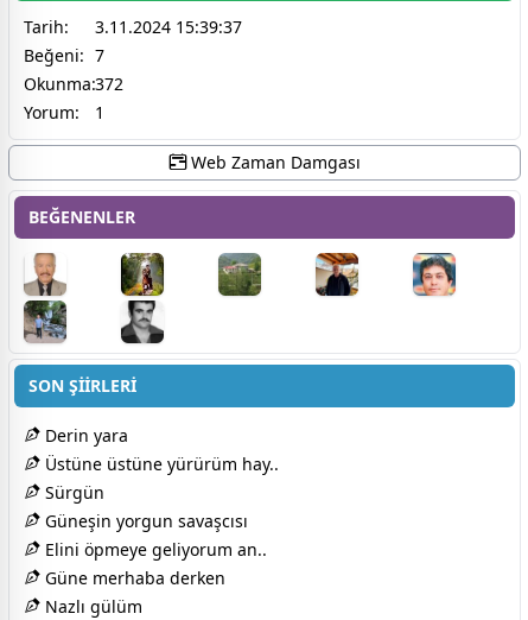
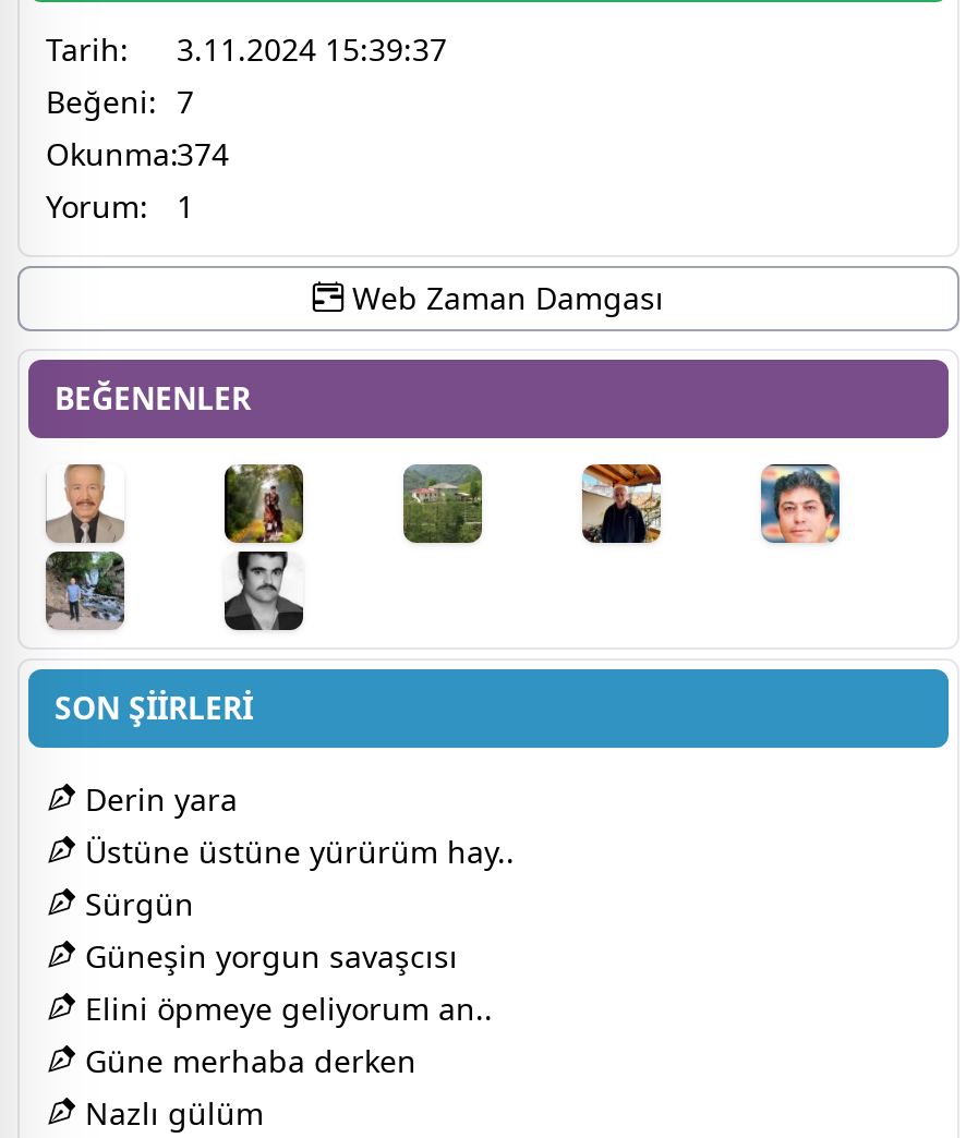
- Okunma:372
+ Okunma:374
